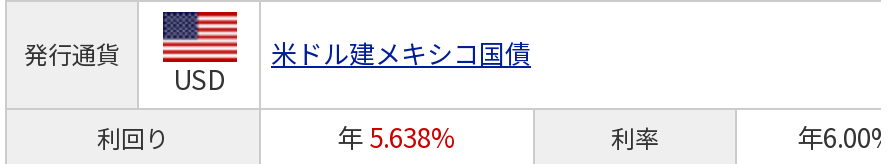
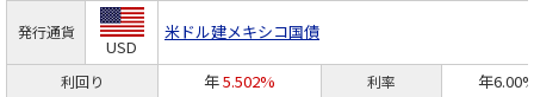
- 年5.638%
+ 年5.502%
